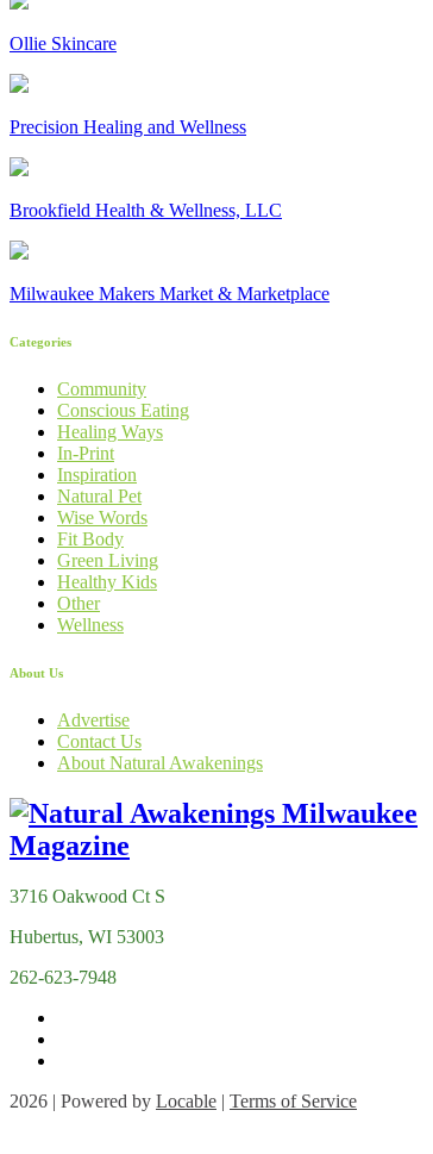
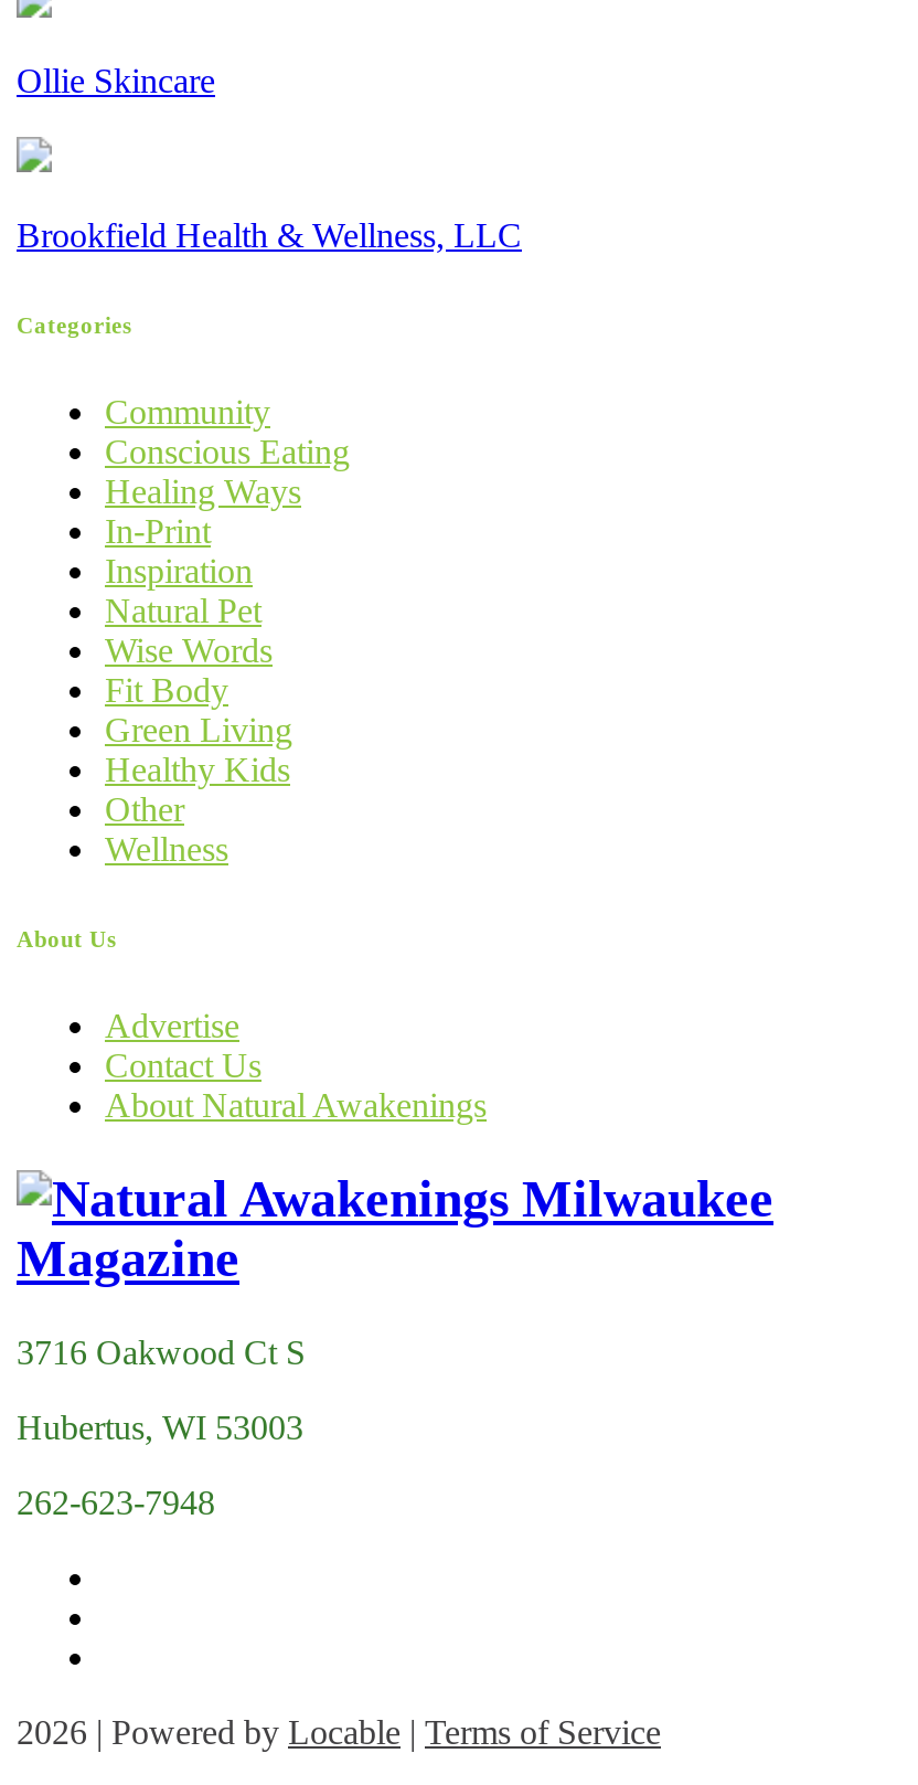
- Precision Healing and Wellness

- Milwaukee Makers Market & Marketplace
